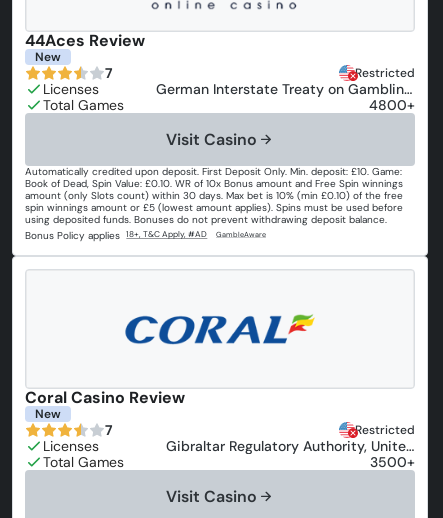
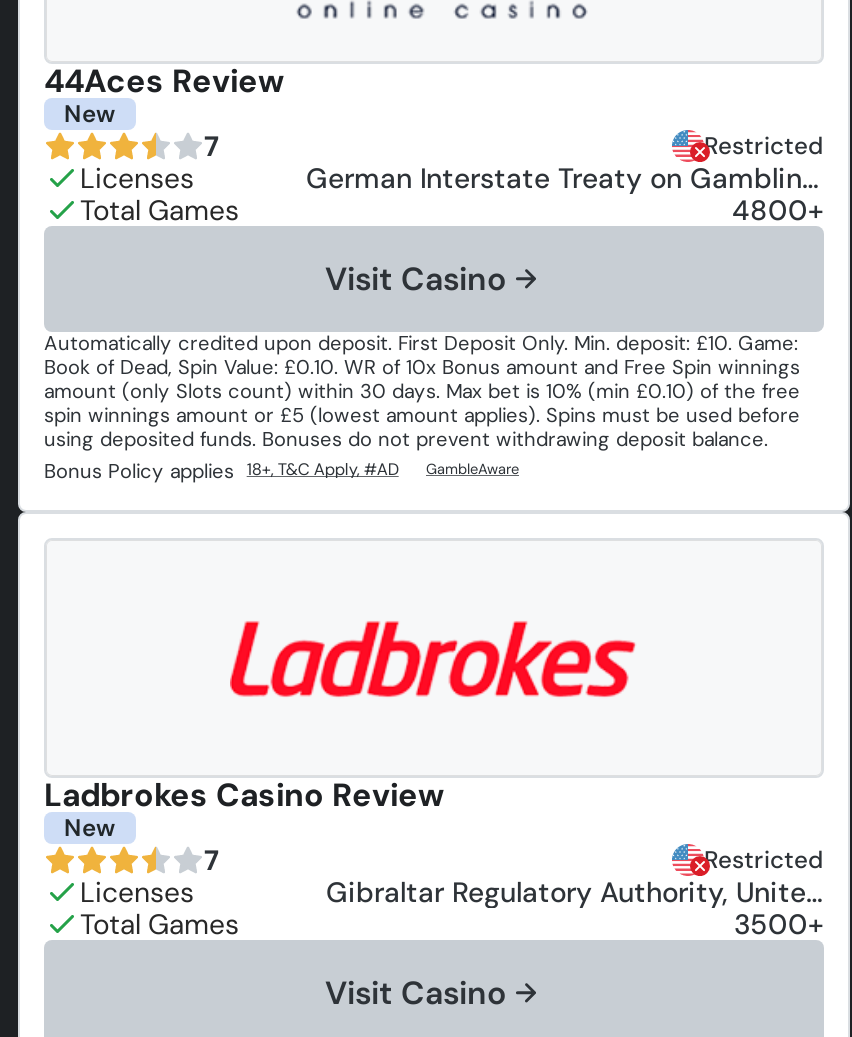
- [image]
- Coral Casino Review
+ [image]
+ Ladbrokes Casino Review
